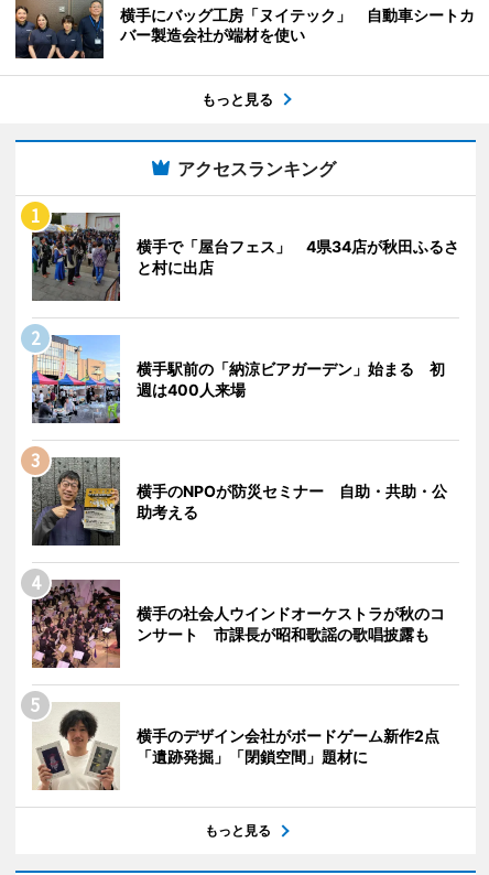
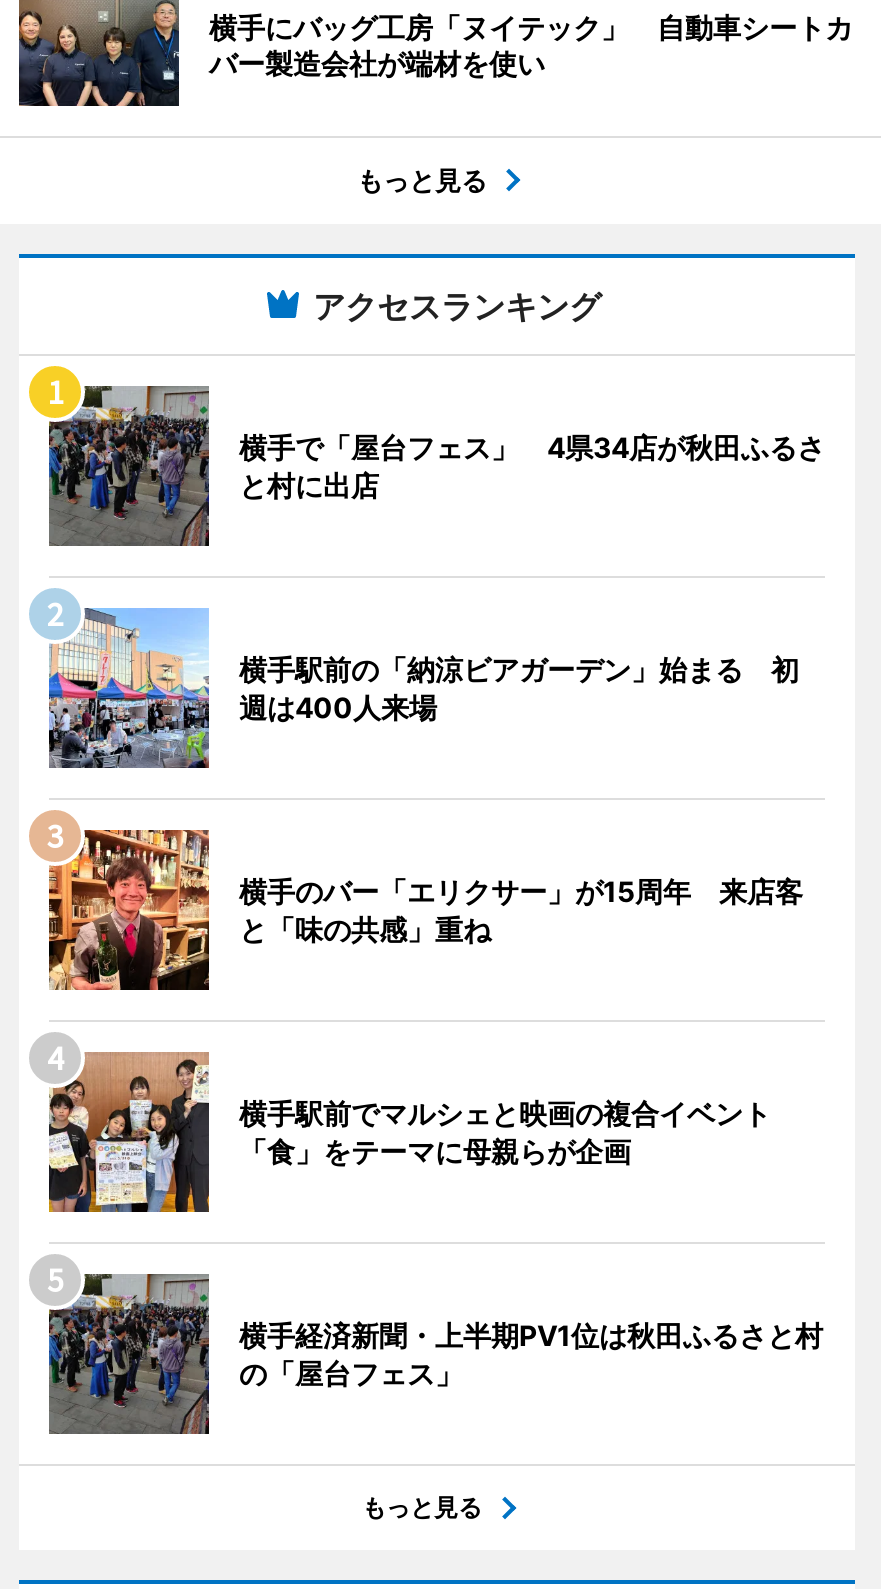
- [image]
- 横手のNPOが防災セミナー 自助・共助・公
- 助考える
+ [image]
+ 横手のバー「エリクサー」が15周年 来店客
+ と「味の共感」重ね

- [image]
- 横手の社会人ウインドオーケストラが秋のコ
- ンサート 市課長が昭和歌謡の歌唱披露も
+ [image]
+ 横手駅前でマルシェと映画の複合イベント
+ 「食」をテーマに母親らが企画

- [image]
- 横手のデザイン会社がボードゲーム新作2点
- 「遺跡発掘」「閉鎖空間」題材に
+ [image]
+ 横手経済新聞・上半期PV1位は秋田ふるさと村
+ の「屋台フェス」
